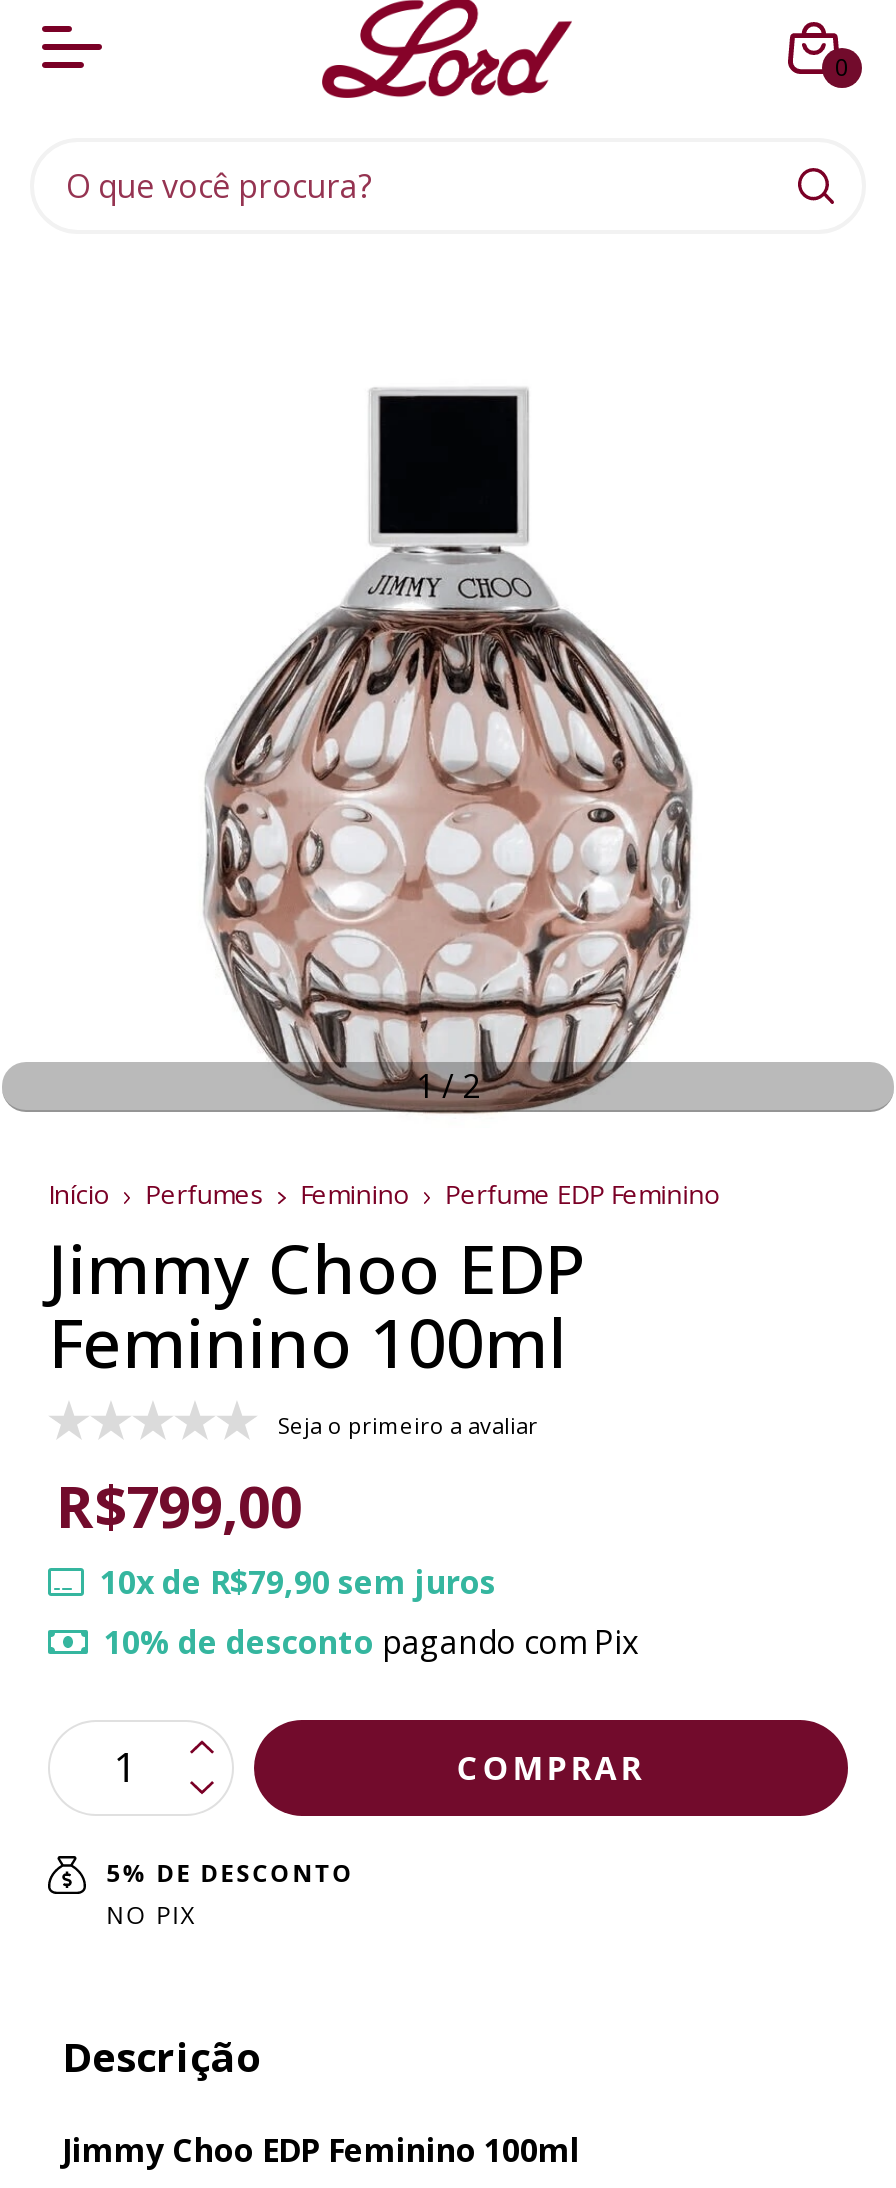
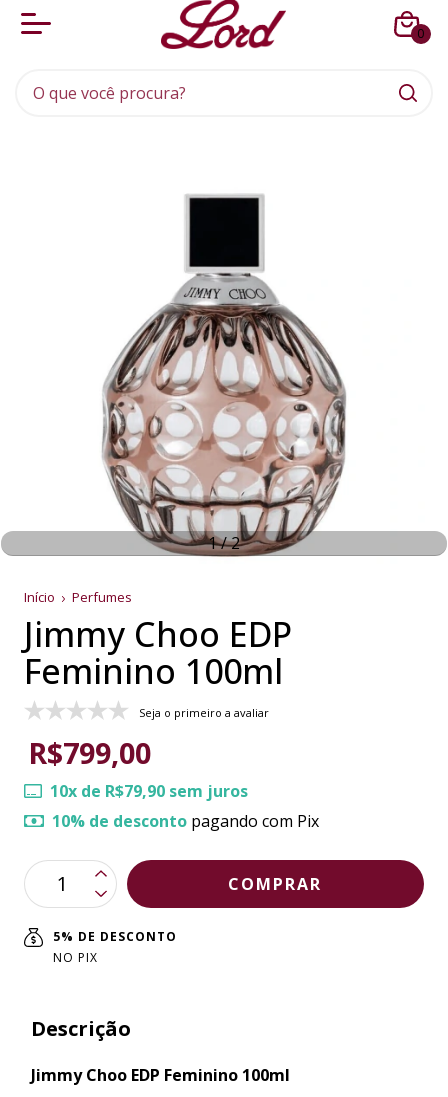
- Feminino
- Perfume EDP Feminino
